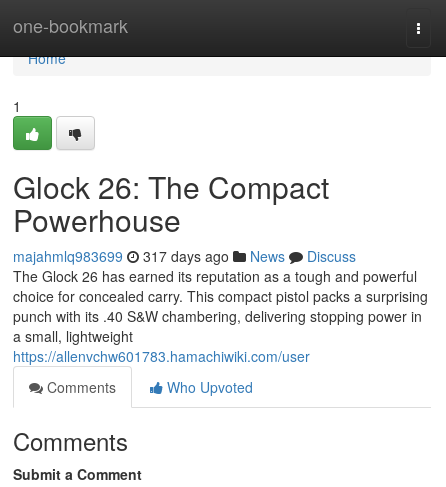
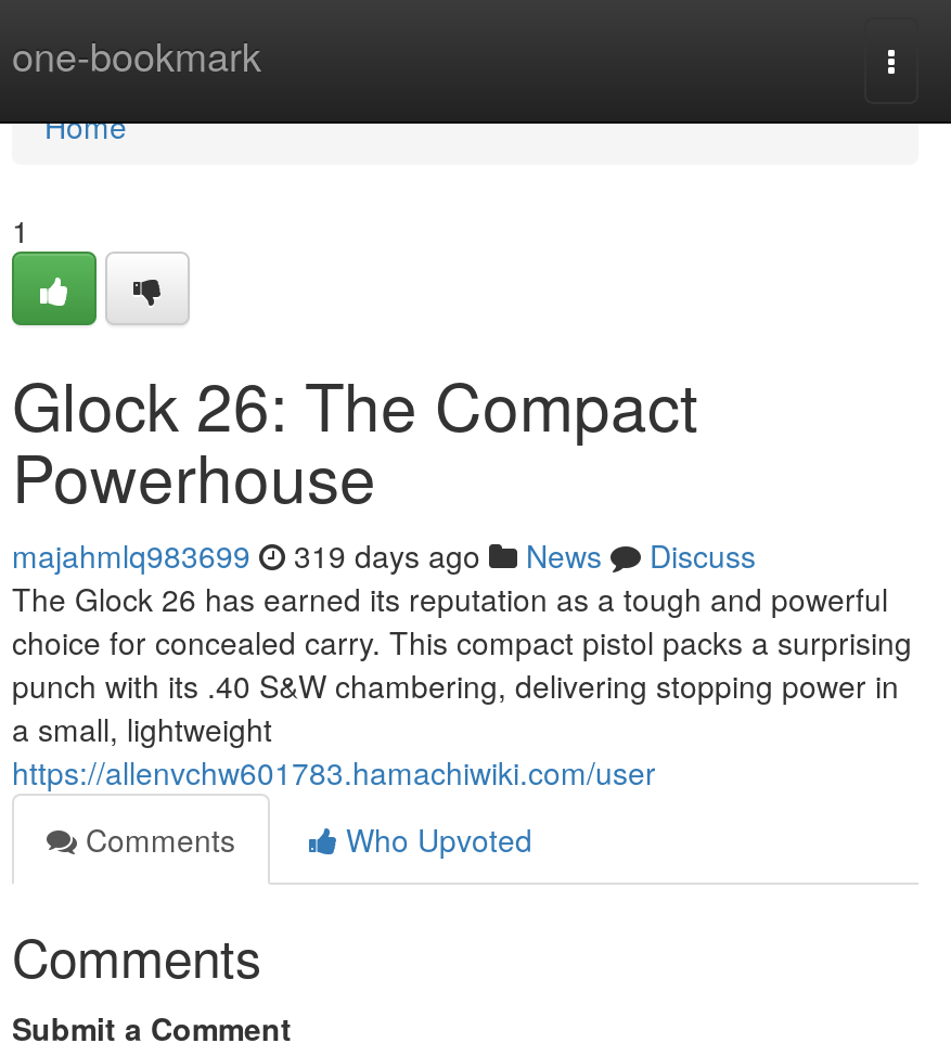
- majahmlq983699 317 days ago News Discuss
+ majahmlq983699 319 days ago News Discuss
